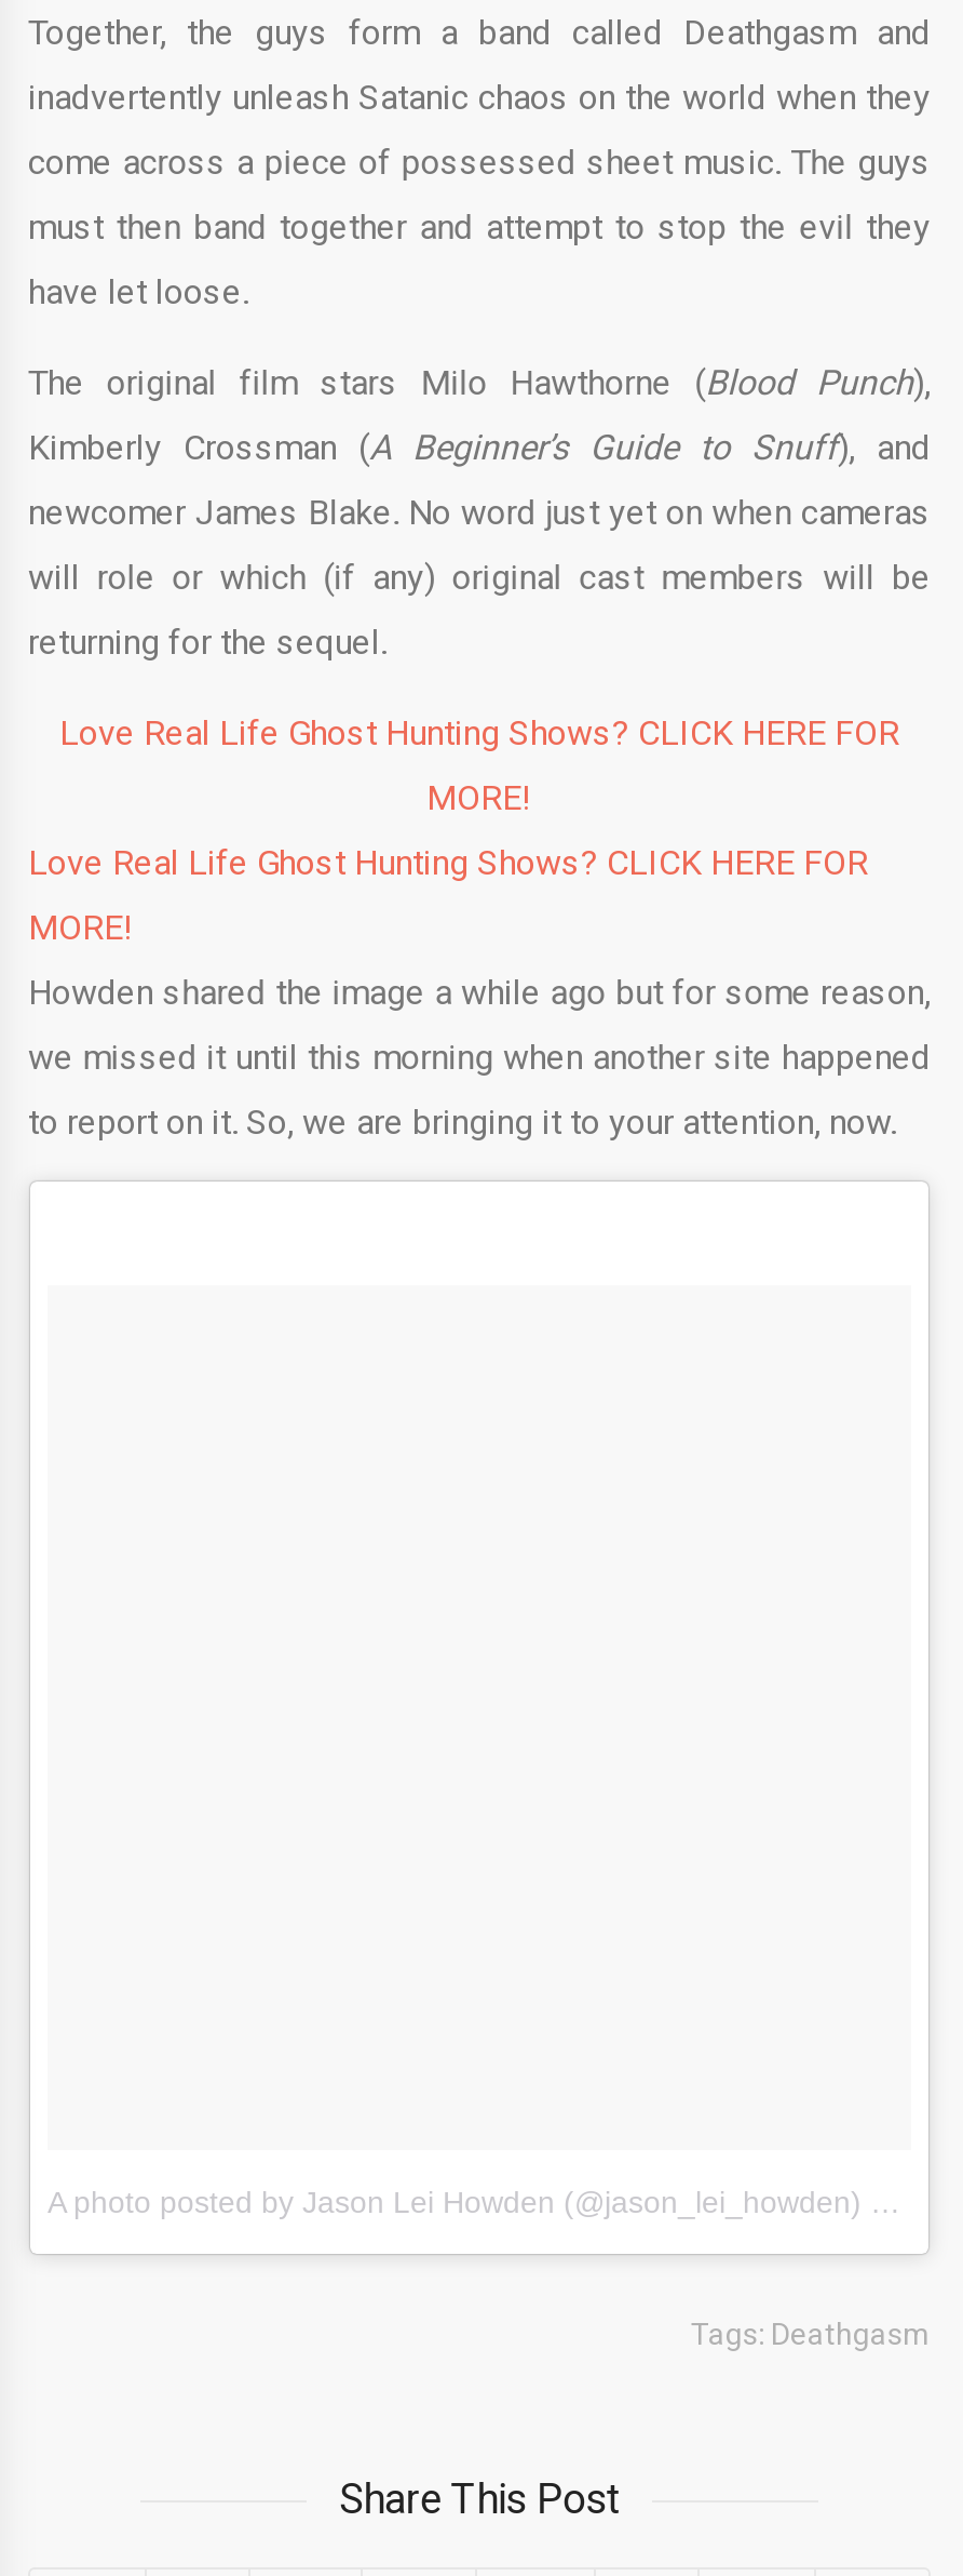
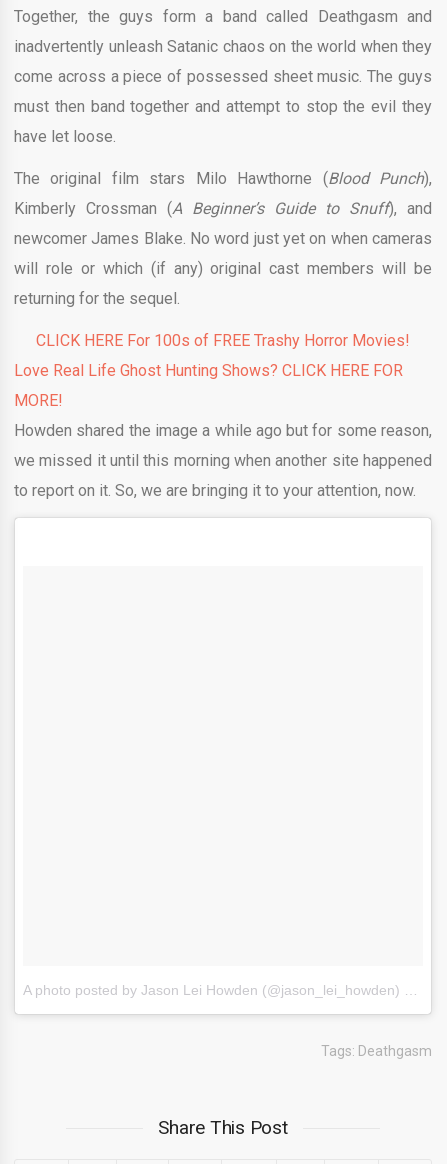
- Love Real Life Ghost Hunting Shows? CLICK HERE FOR
- MORE!
+ CLICK HERE For 100s of FREE Trashy Horror Movies!
